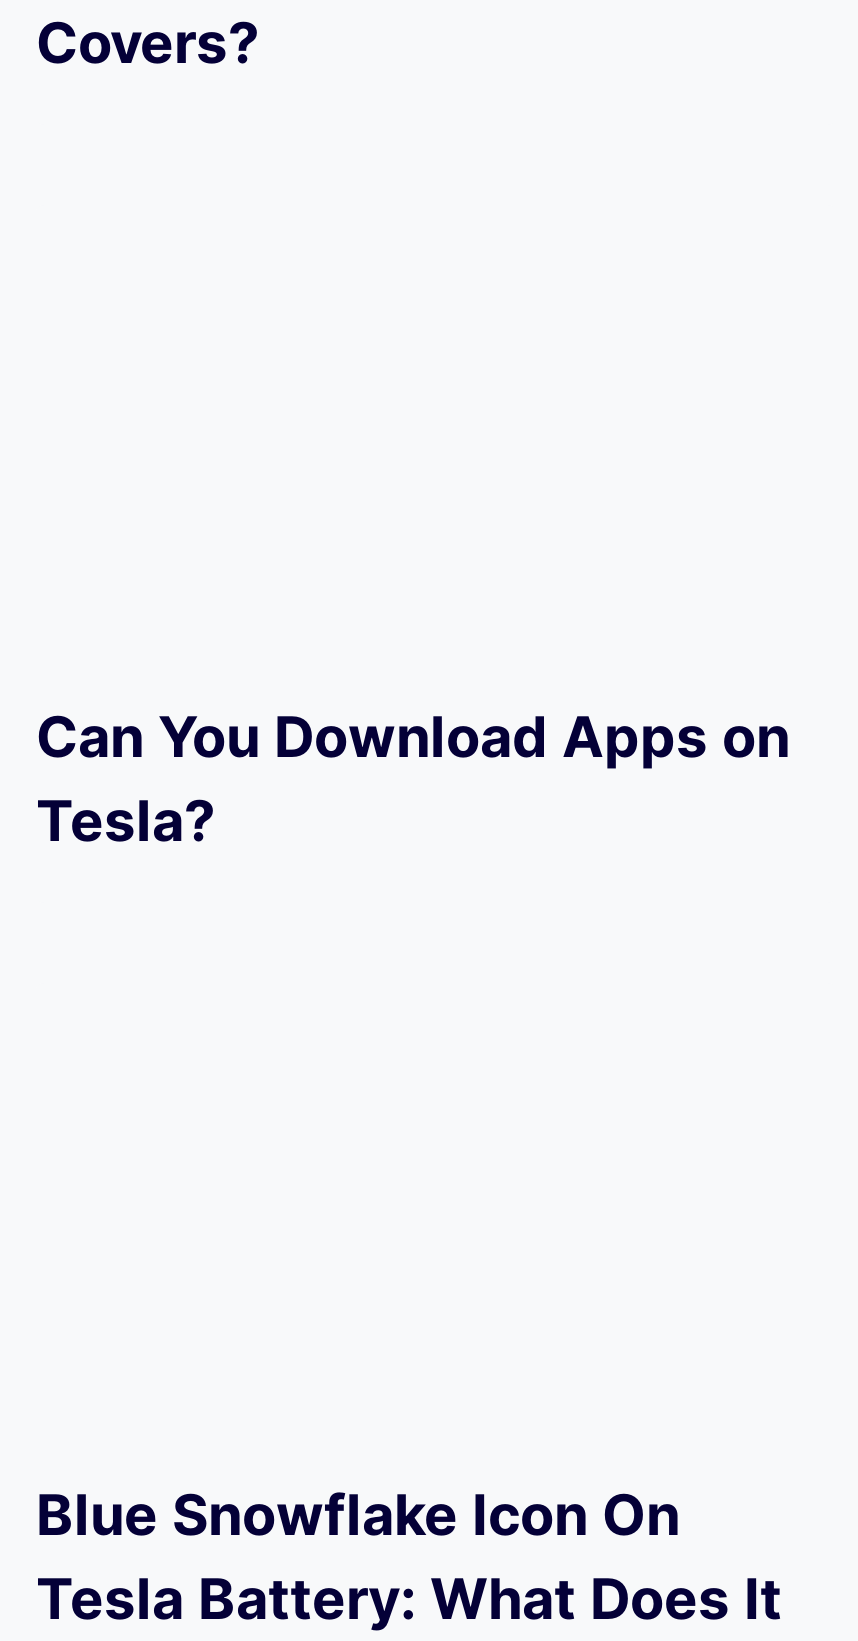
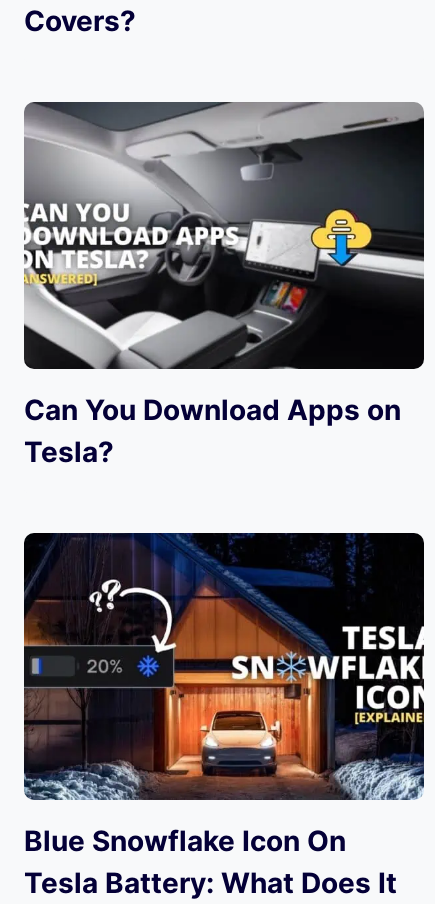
+ [image]

+ [image]
